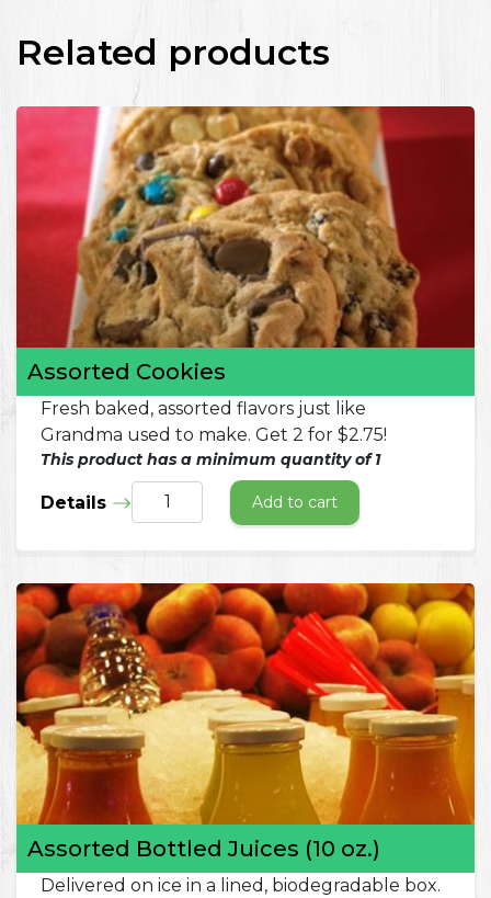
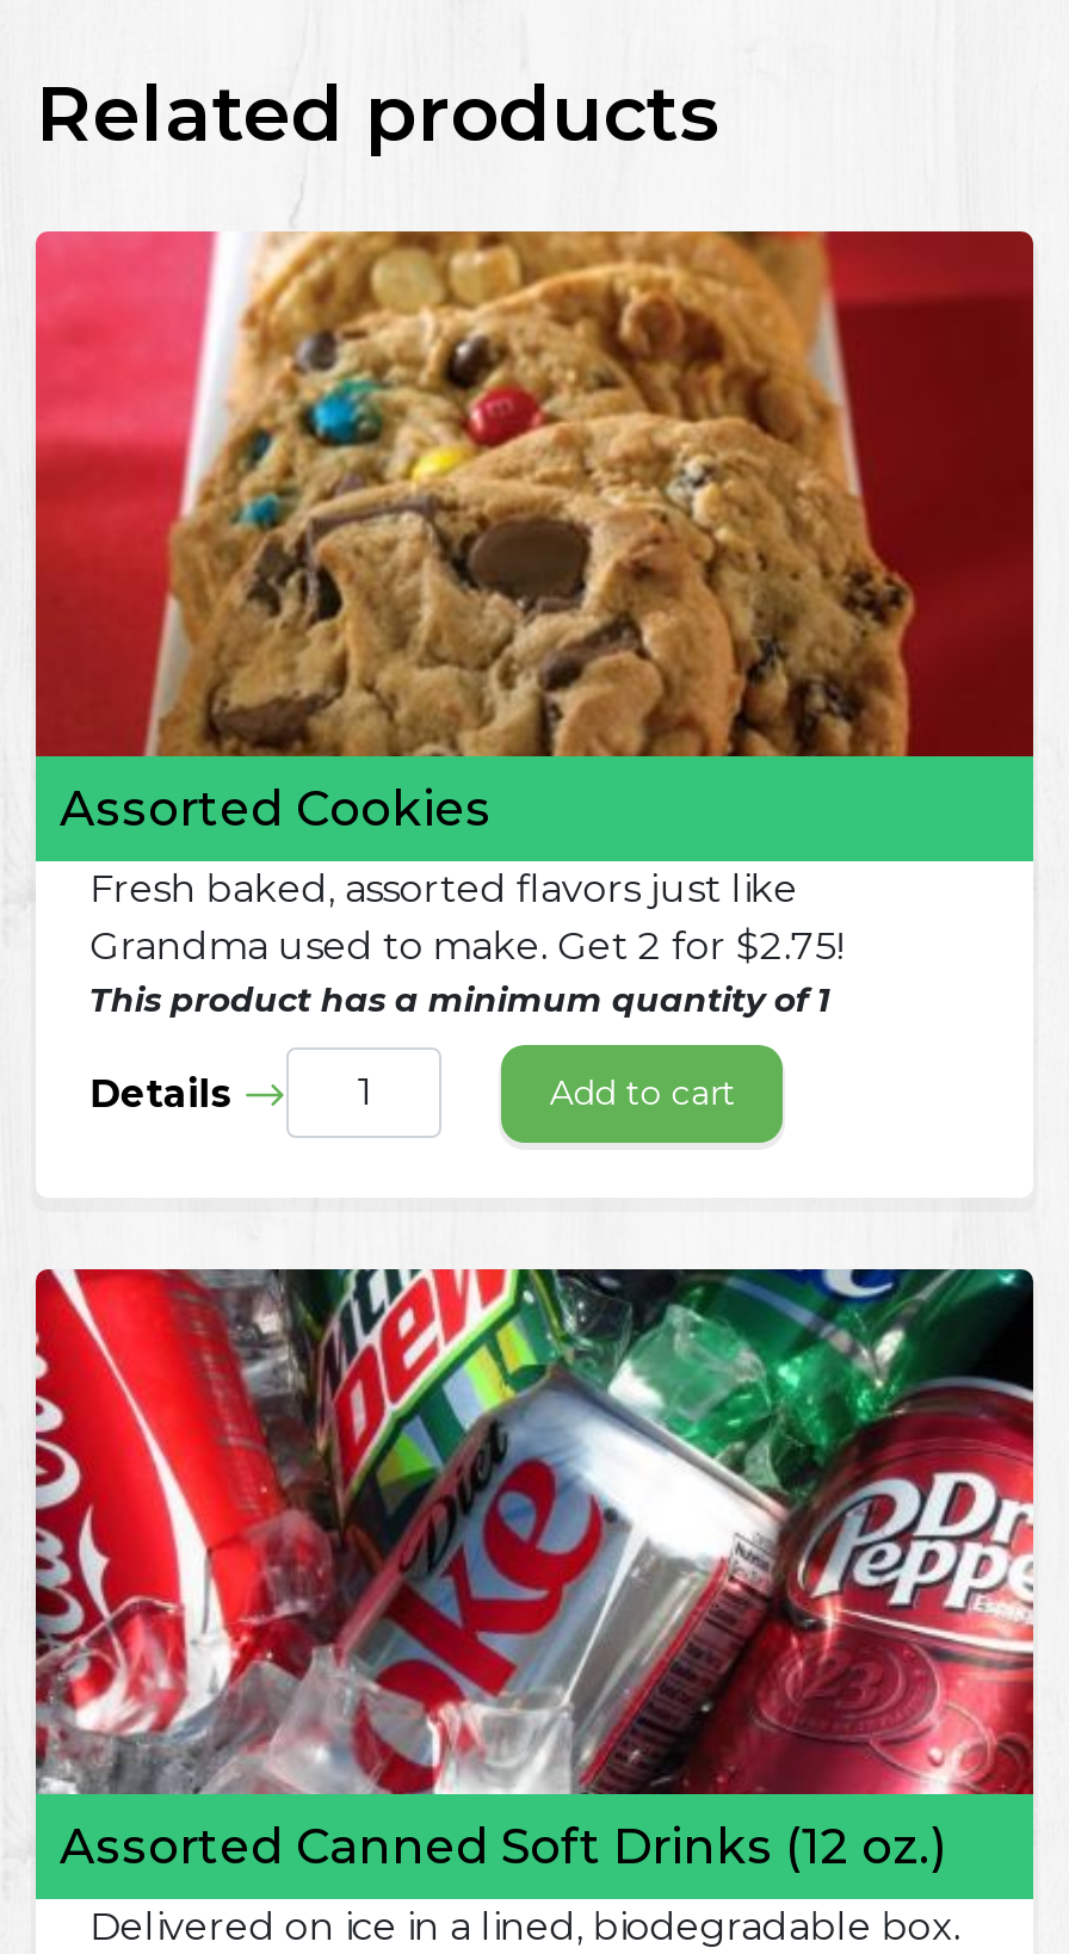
- [image]
- Assorted Bottled Juices (10 oz.)
+ [image]
+ Assorted Canned Soft Drinks (12 oz.)
